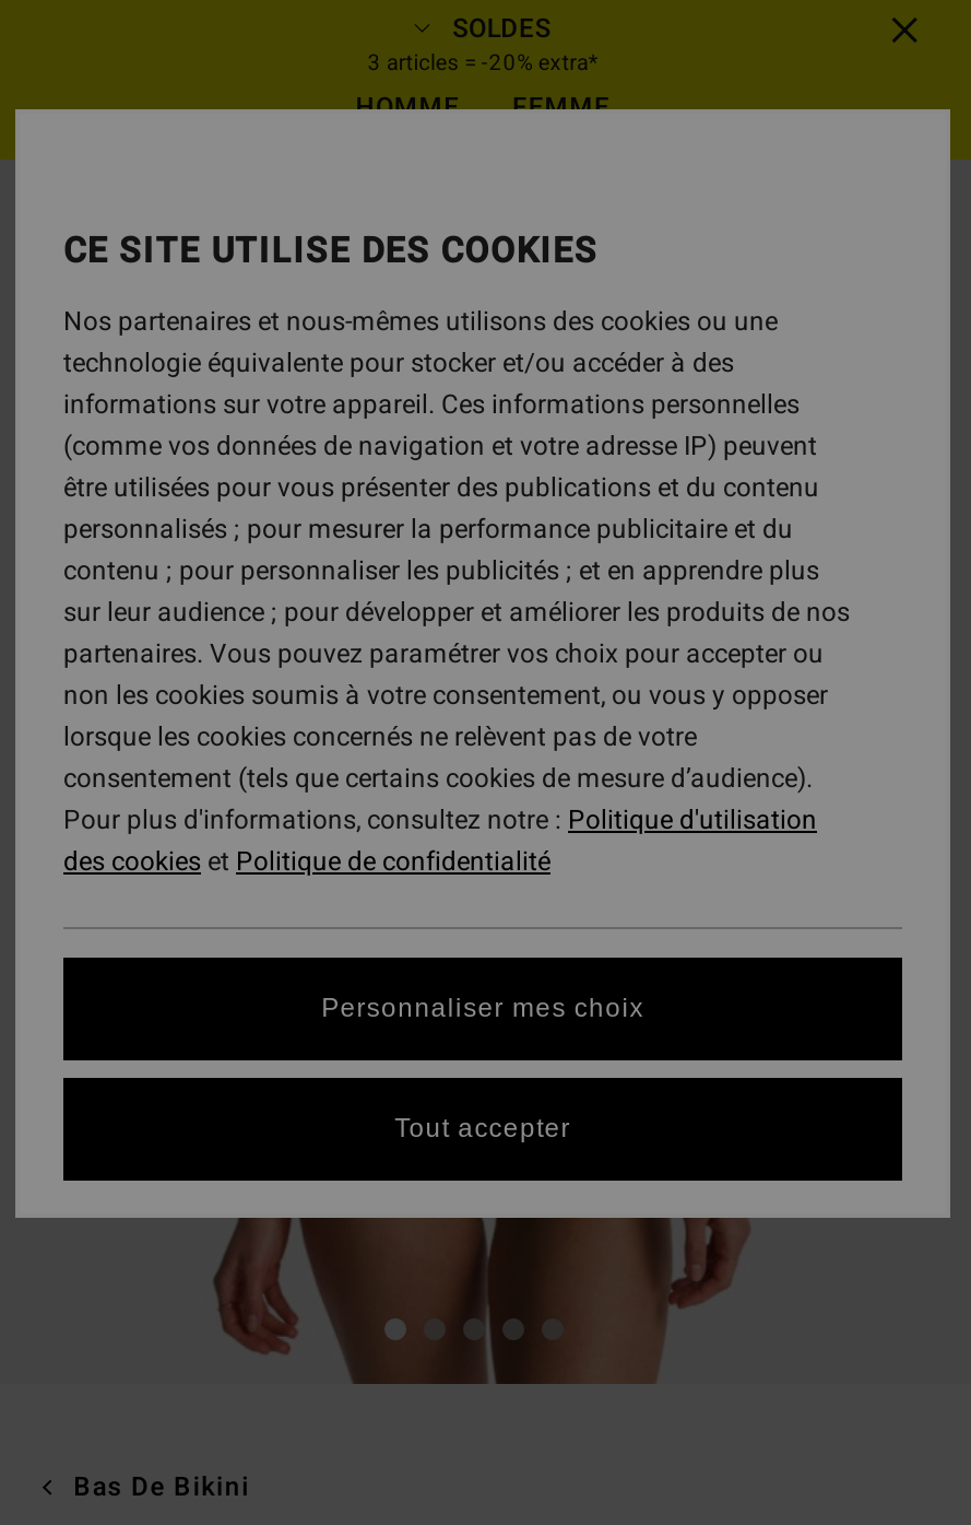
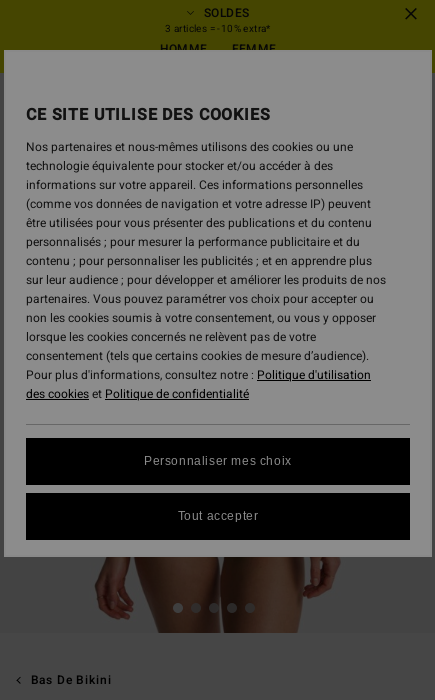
- 3 articles = -20% extra*
+ 3 articles = -10% extra*
